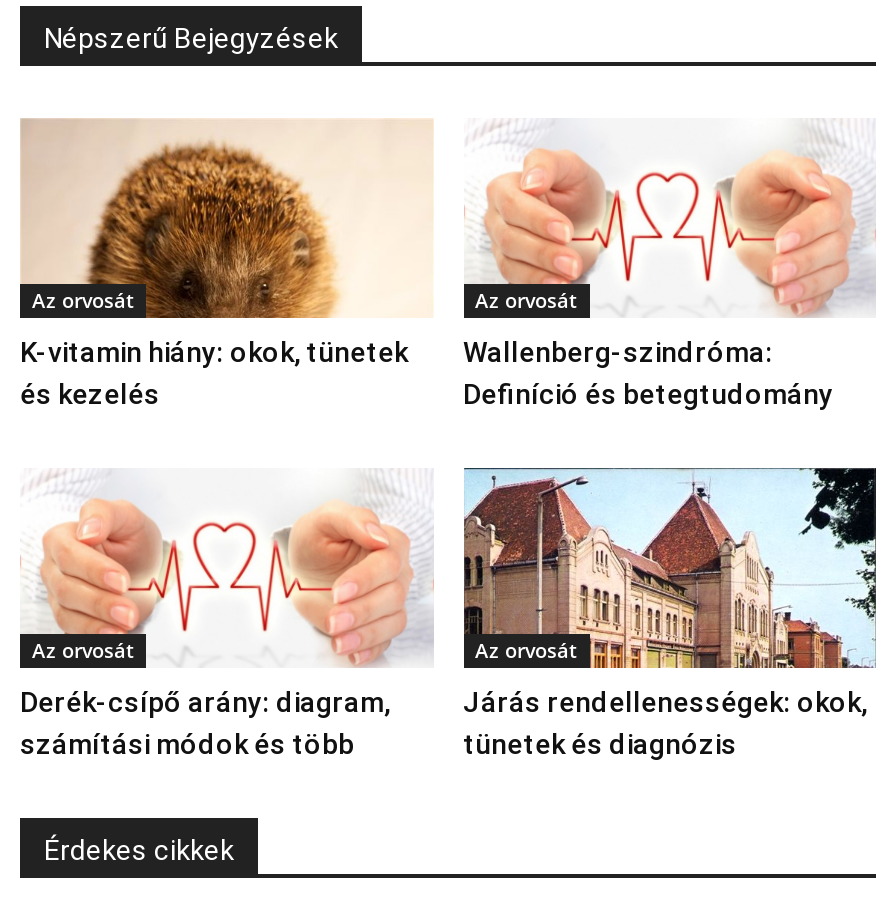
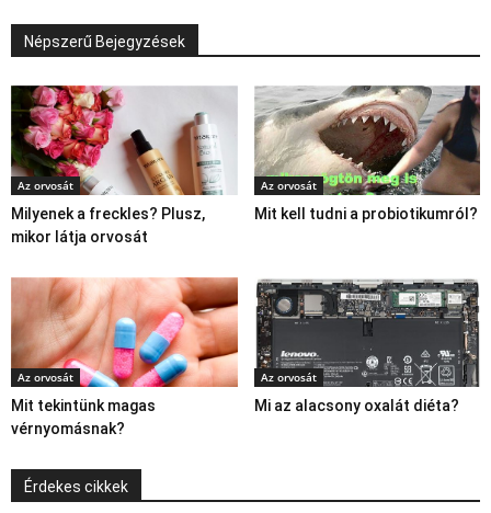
- [image]
- K-vitamin hiány: okok, tünetek
- és kezelés
+ [image]
+ Milyenek a freckles? Plusz,
+ mikor látja orvosát

- [image]
- Wallenberg-szindróma:
- Definíció és betegtudomány
+ [image]
+ Mit kell tudni a probiotikumról?

- [image]
- Derék-csípő arány: diagram,
- számítási módok és több
+ [image]
+ Mit tekintünk magas
+ vérnyomásnak?

- [image]
- Járás rendellenességek: okok,
- tünetek és diagnózis
+ [image]
+ Mi az alacsony oxalát diéta?
